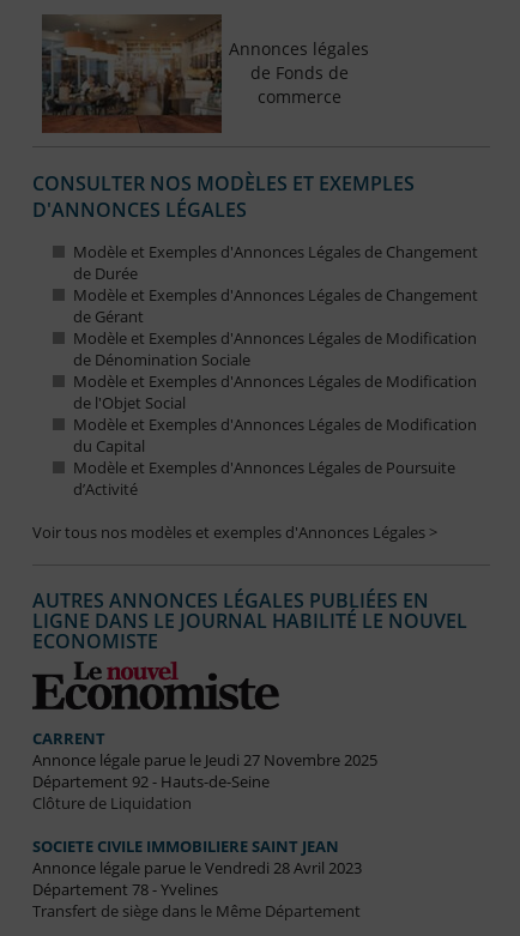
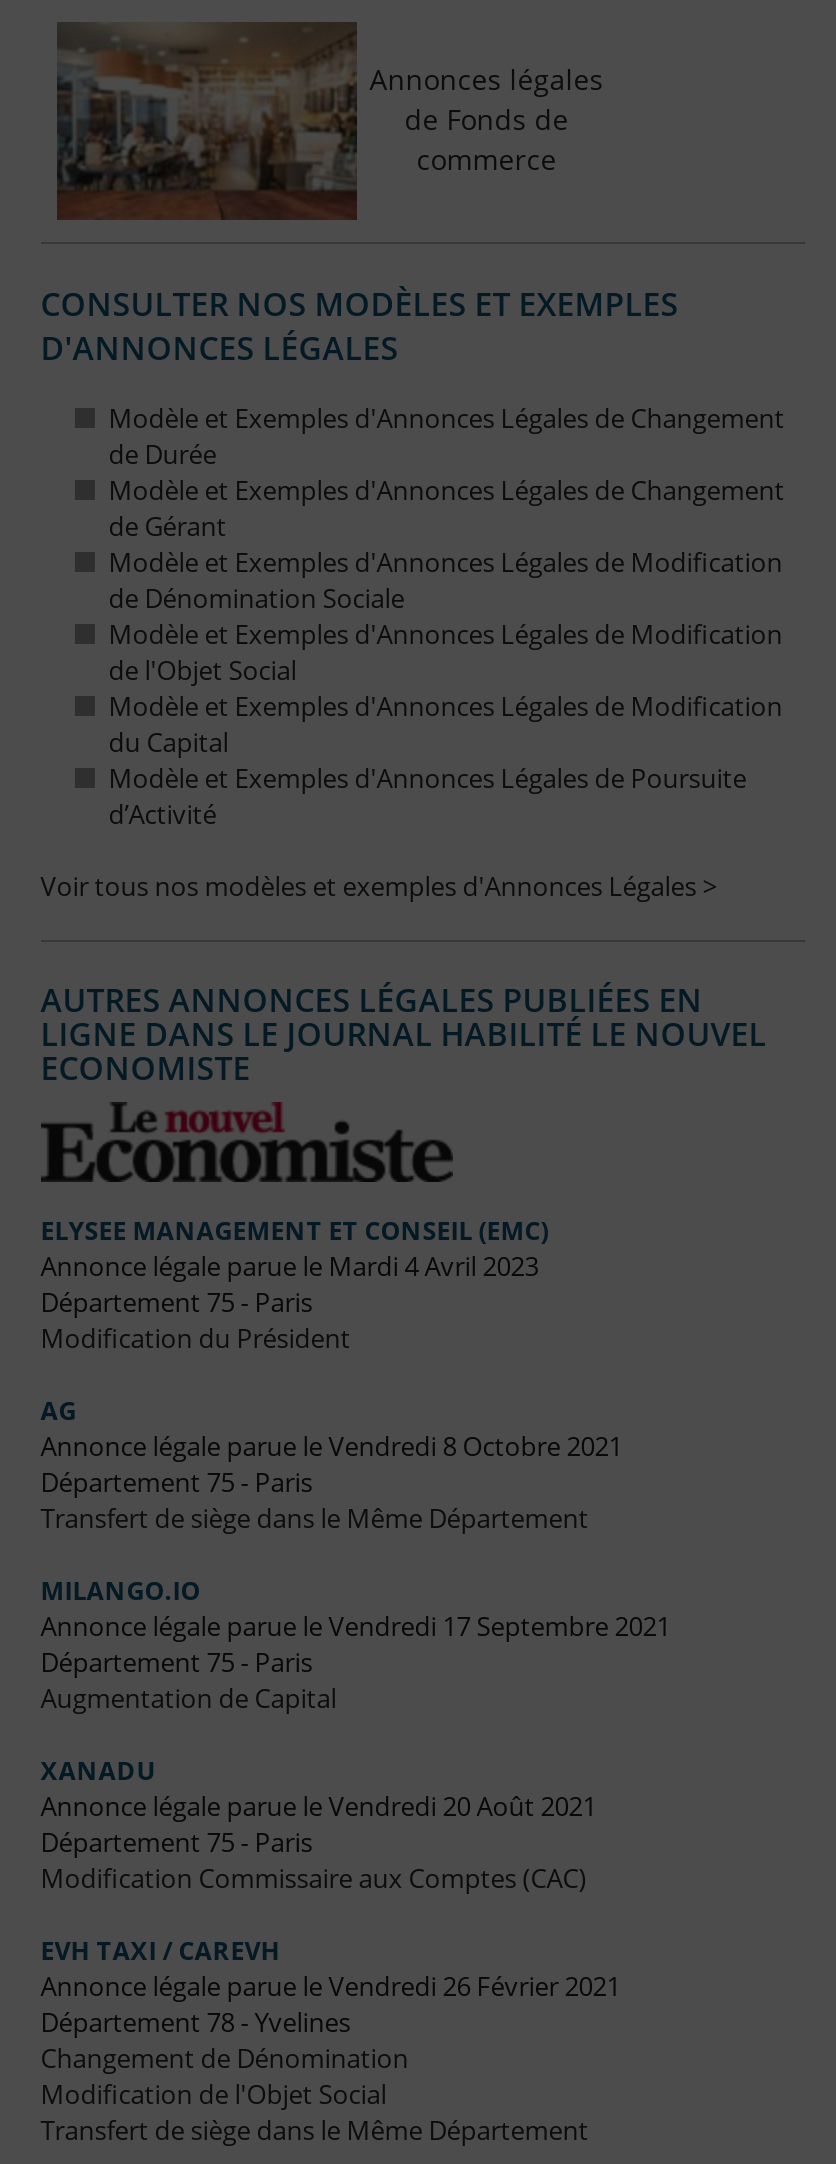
- CARRENT
- Annonce légale parue le Jeudi 27 Novembre 2025
- Département 92 - Hauts-de-Seine
- Clôture de Liquidation
- SOCIETE CIVILE IMMOBILIERE SAINT JEAN
- Annonce légale parue le Vendredi 28 Avril 2023
+ ELYSEE MANAGEMENT ET CONSEIL (EMC)
+ Annonce légale parue le Mardi 4 Avril 2023
+ Département 75 - Paris
+ Modification du Président
+ AG
+ Annonce légale parue le Vendredi 8 Octobre 2021
+ Département 75 - Paris
+ Transfert de siège dans le Même Département
+ MILANGO.IO
+ Annonce légale parue le Vendredi 17 Septembre 2021
+ Département 75 - Paris
+ Augmentation de Capital
+ XANADU
+ Annonce légale parue le Vendredi 20 Août 2021
+ Département 75 - Paris
+ Modification Commissaire aux Comptes (CAC)
+ EVH TAXI / CAREVH
+ Annonce légale parue le Vendredi 26 Février 2021

+ Changement de Dénomination
+ Modification de l'Objet Social
